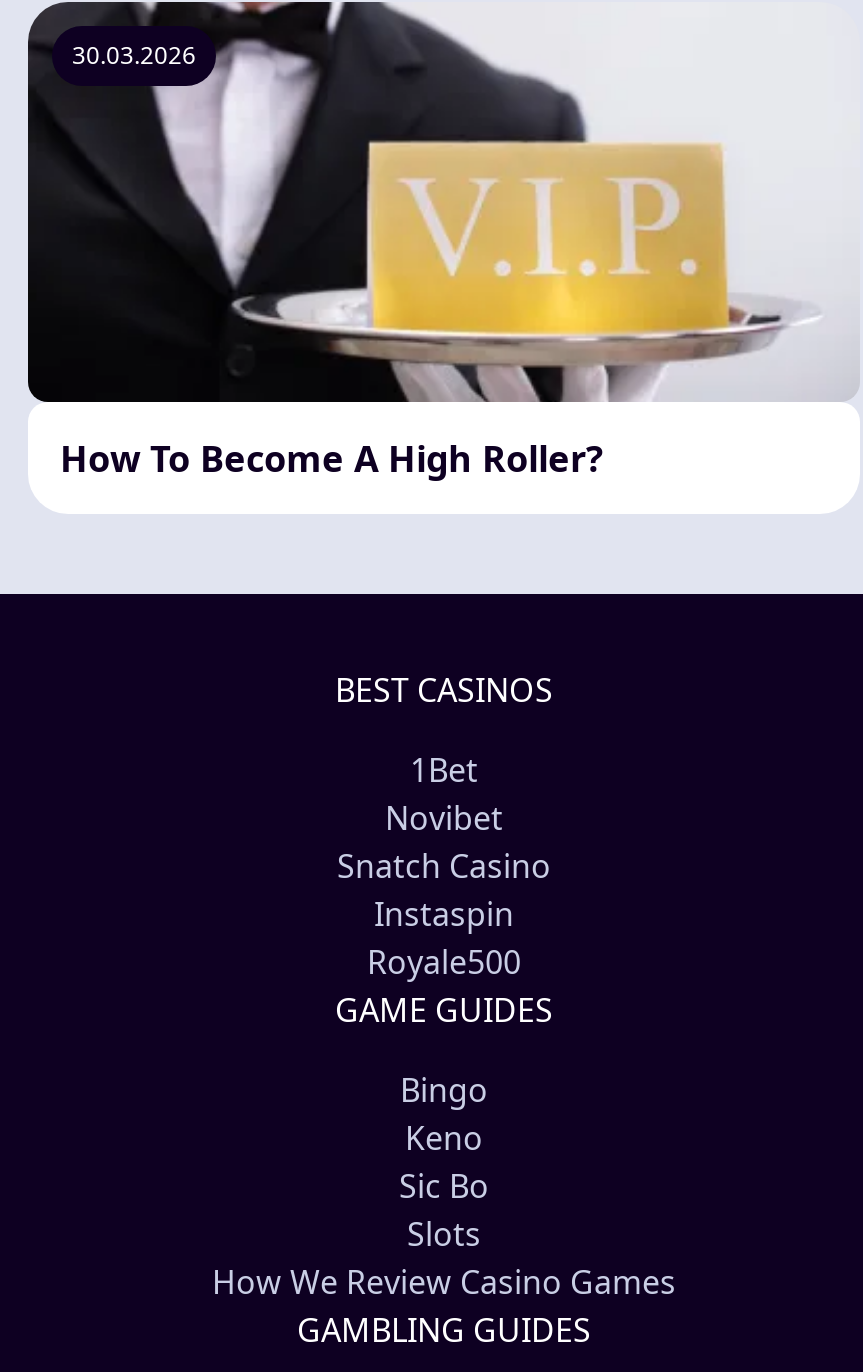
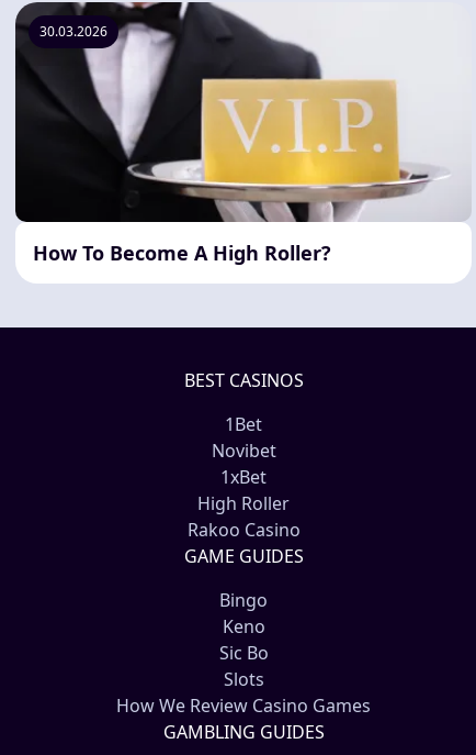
- Snatch Casino
- Instaspin
- Royale500
+ 1xBet
+ High Roller
+ Rakoo Casino
